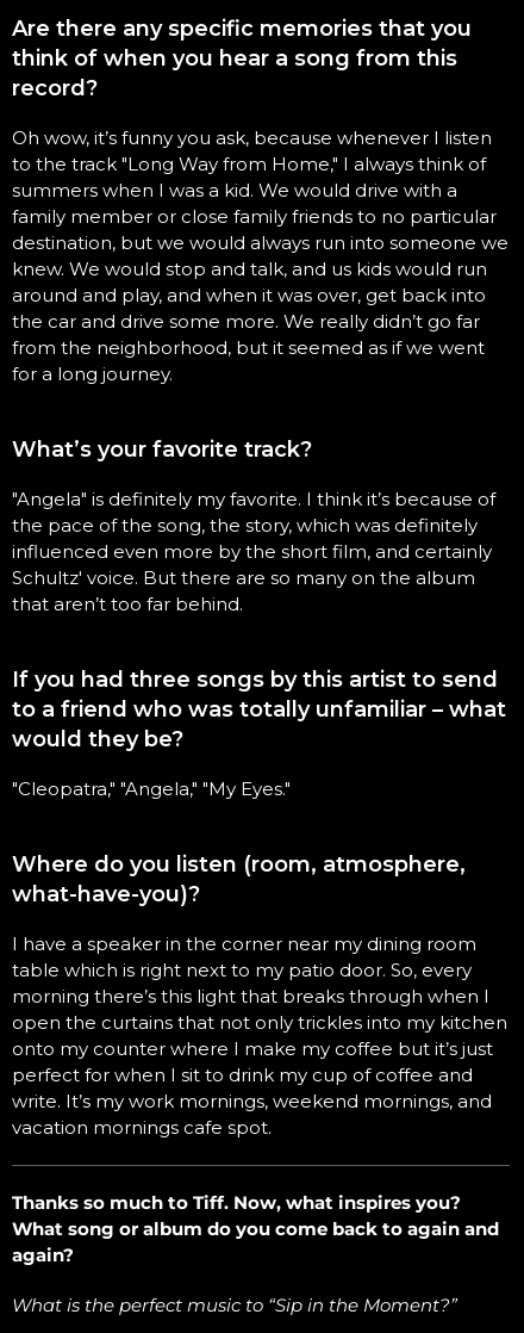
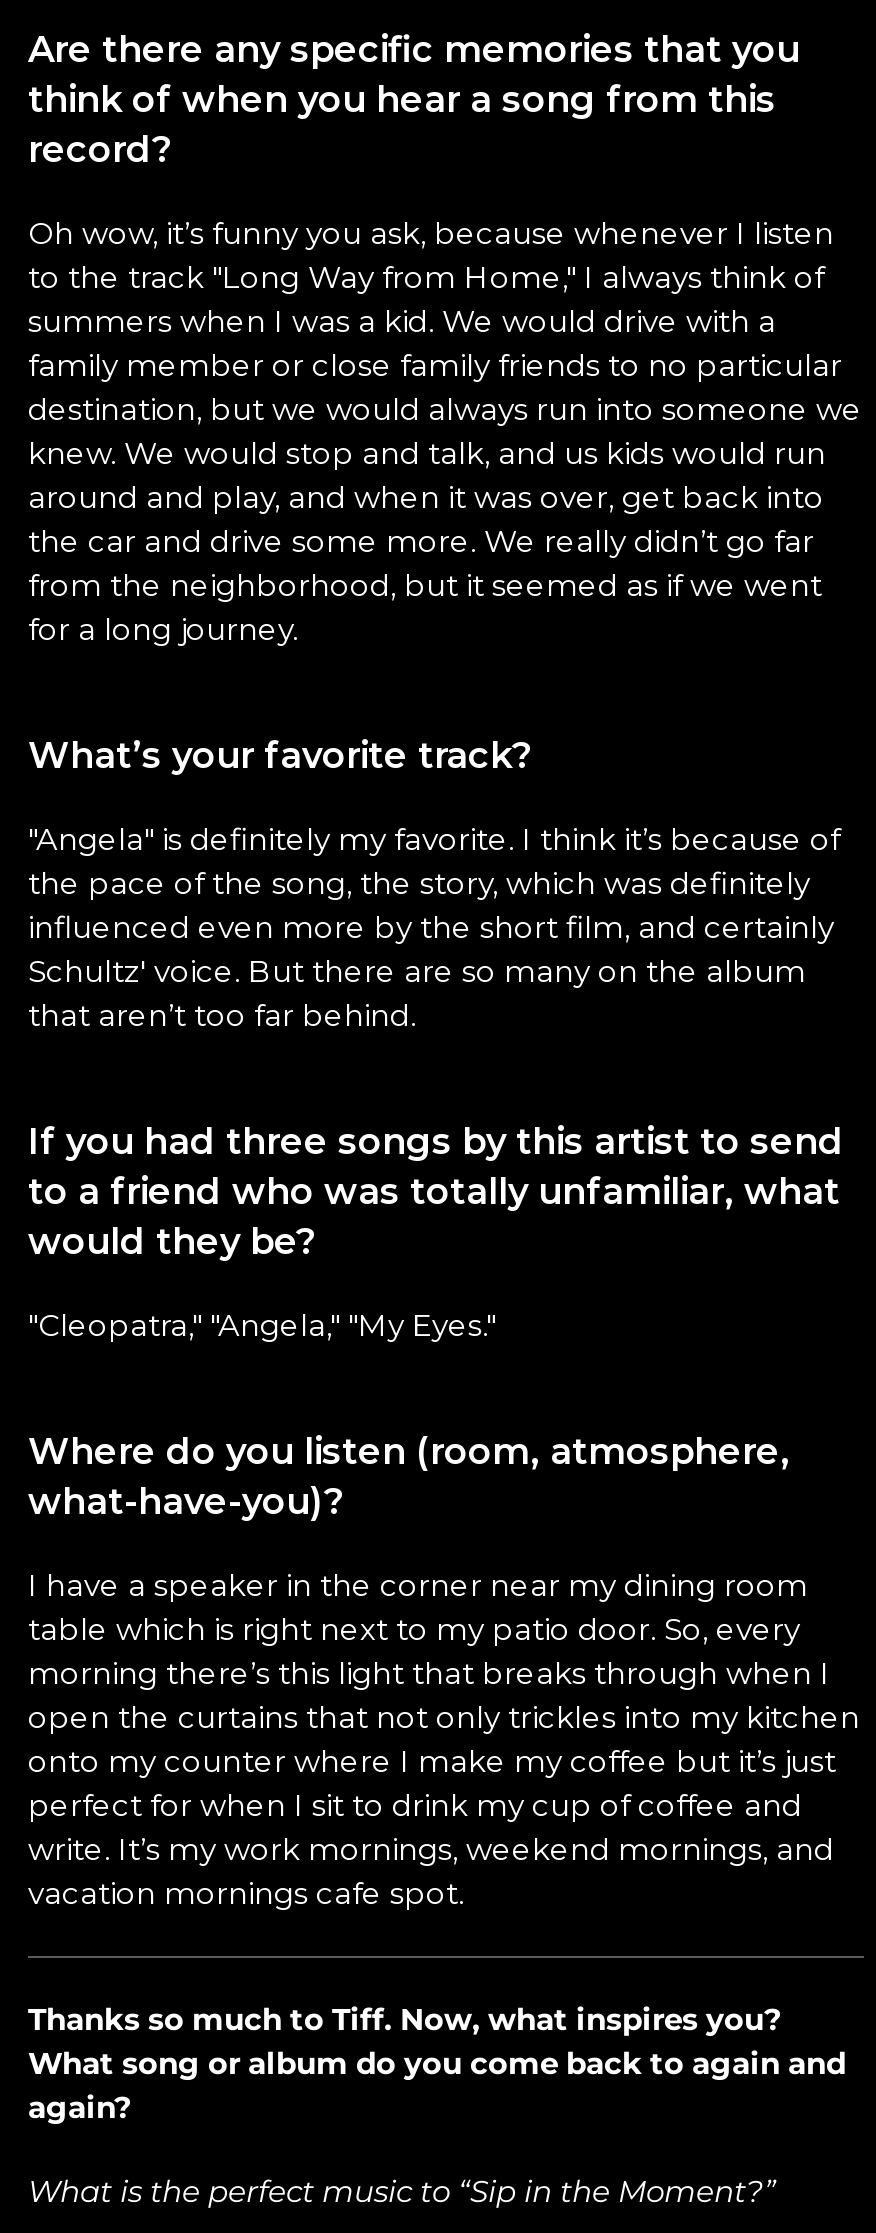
- to a friend who was totally unfamiliar – what
+ to a friend who was totally unfamiliar, what
